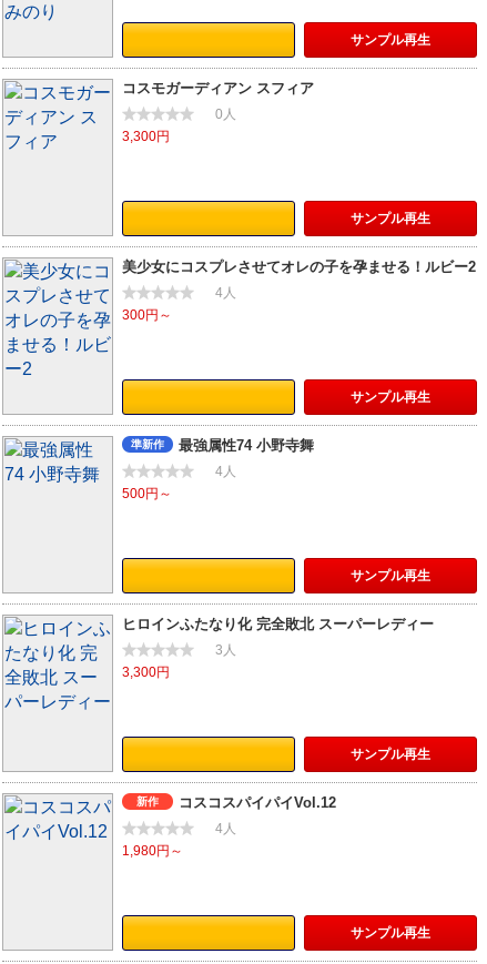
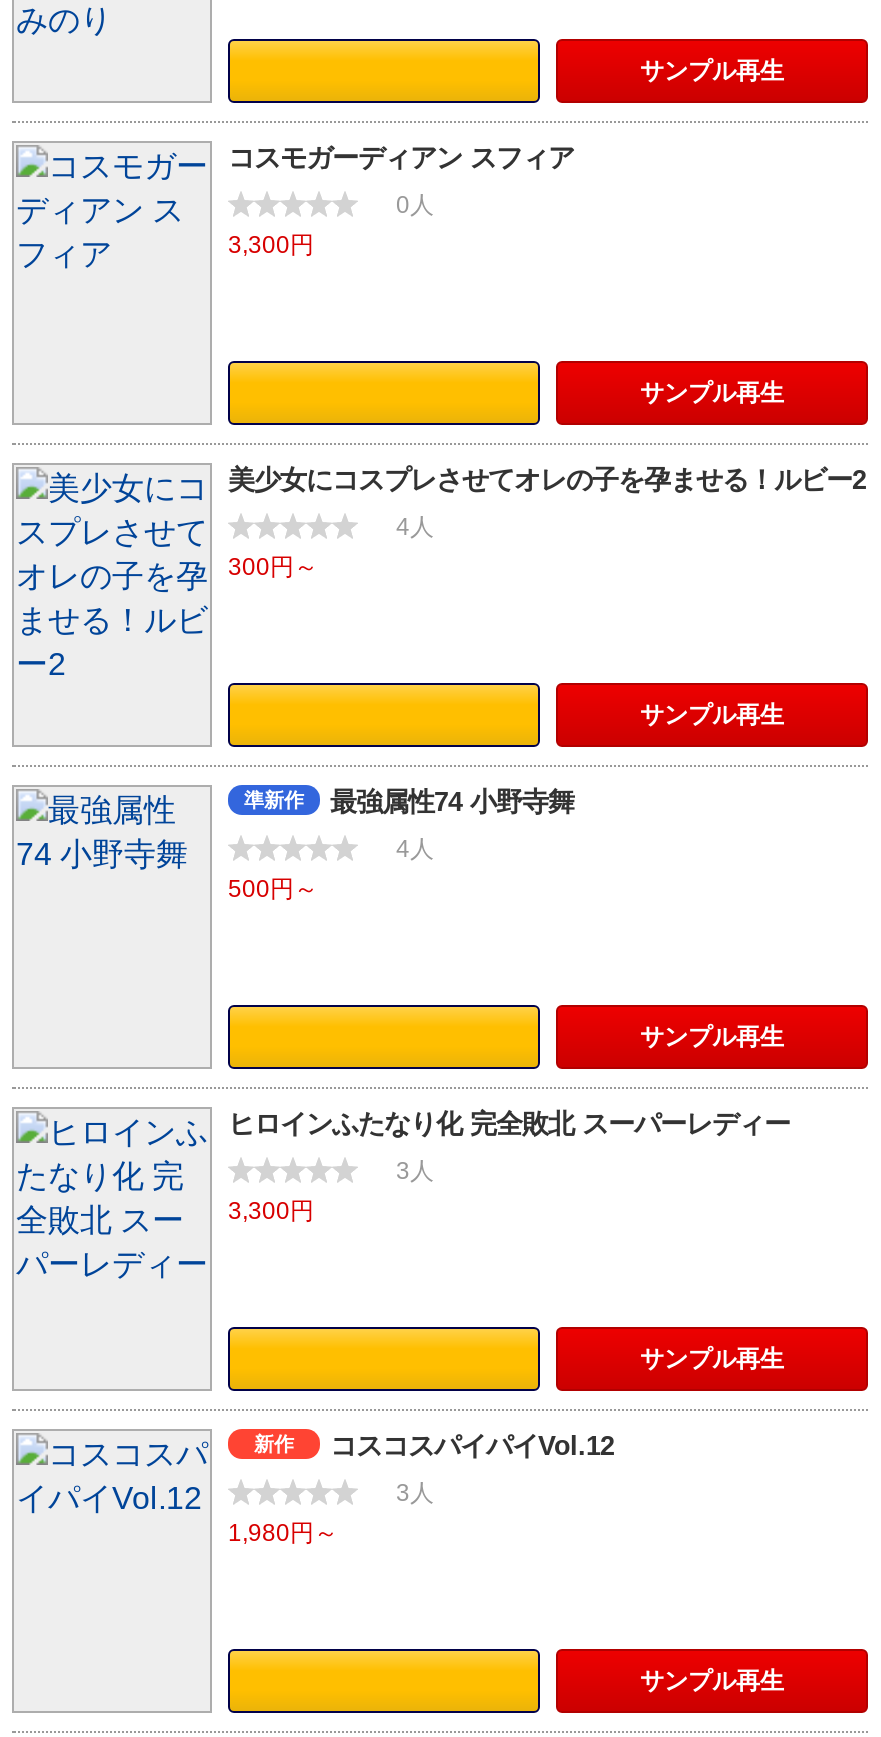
- 4人
+ 3人
